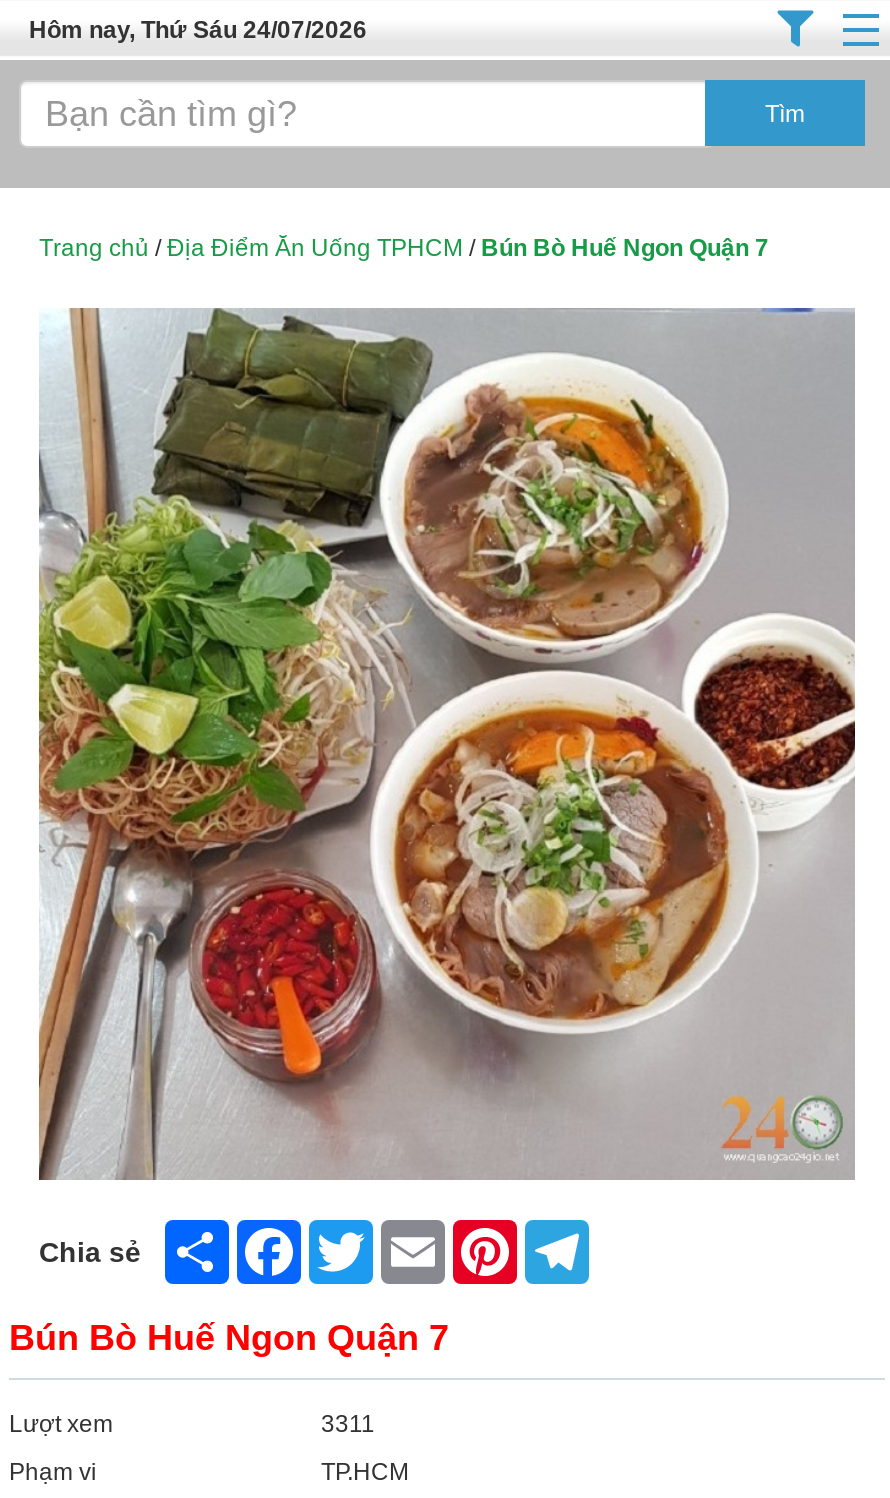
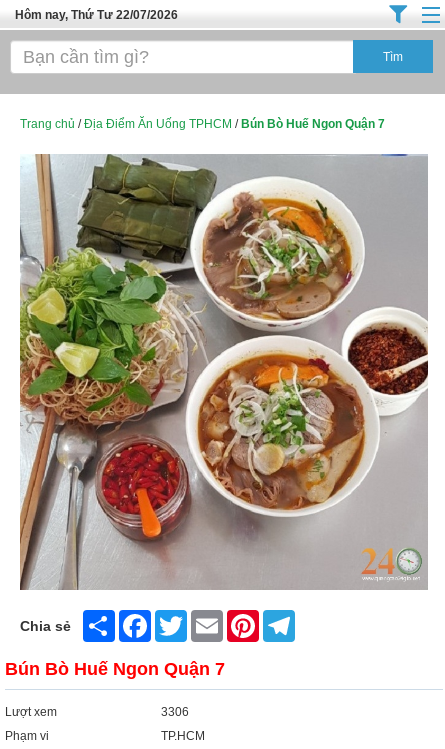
- Hôm nay, Thứ Sáu 24/07/2026
+ Hôm nay, Thứ Tư 22/07/2026

- 3311
+ 3306
